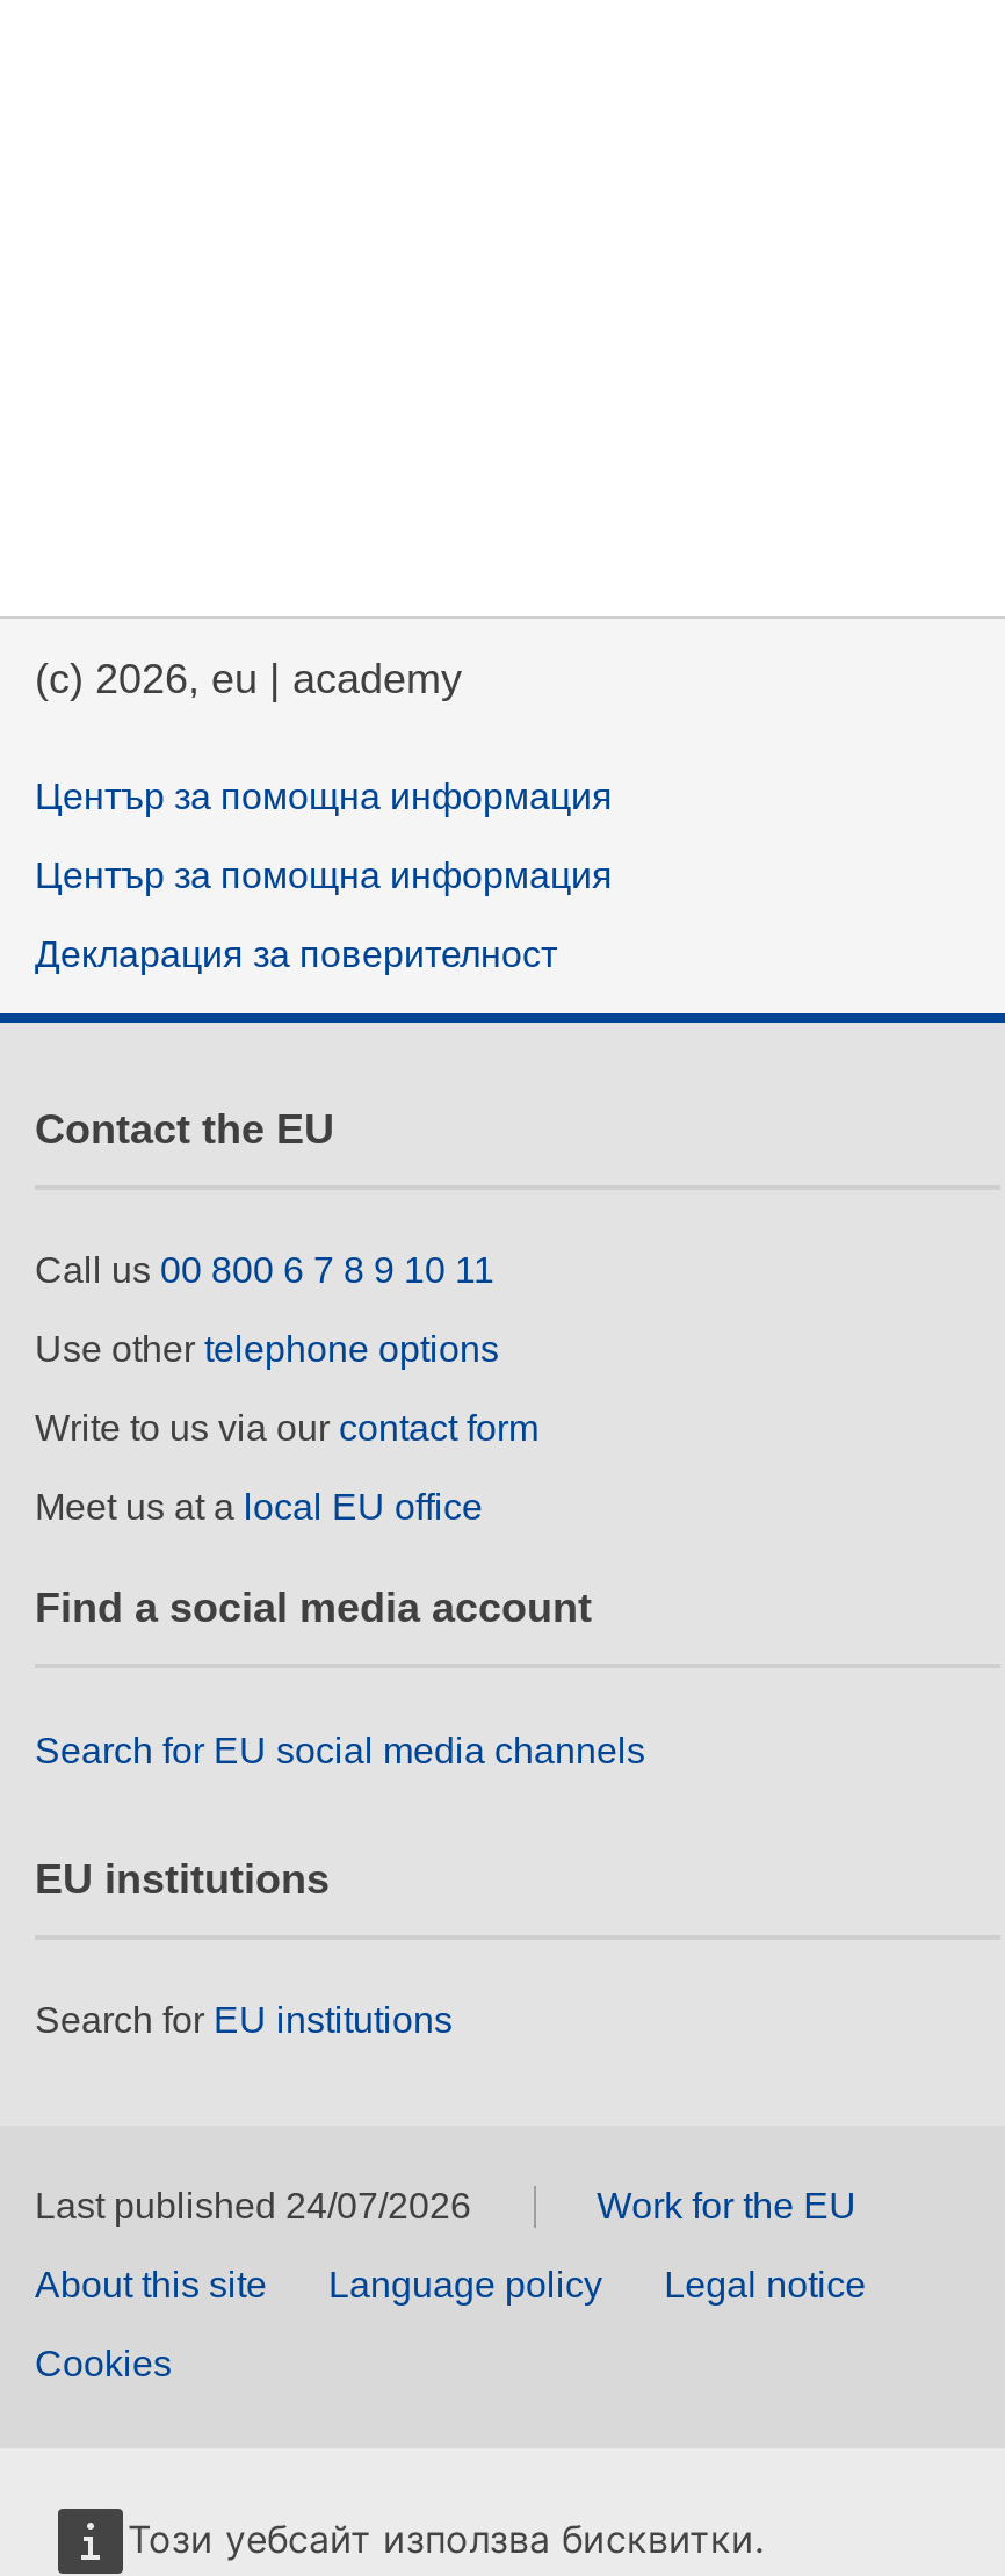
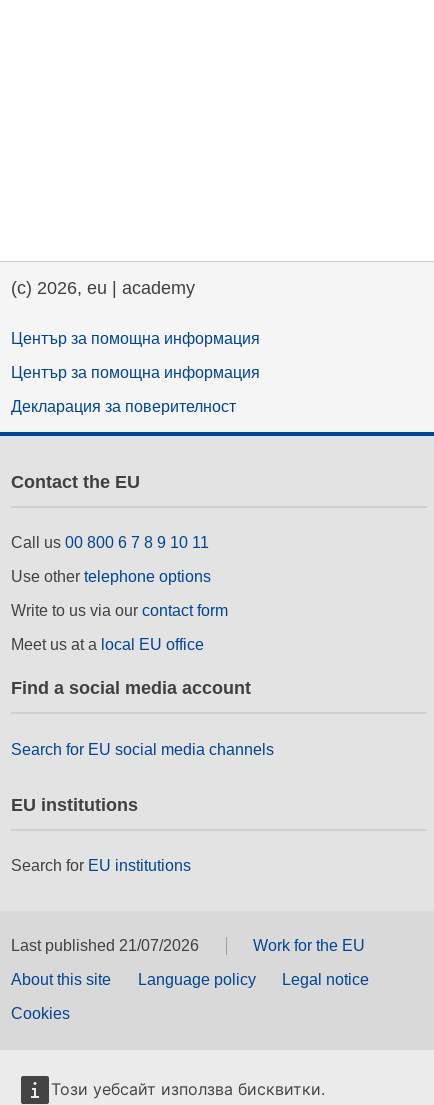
- Last published 24/07/2026
+ Last published 21/07/2026
